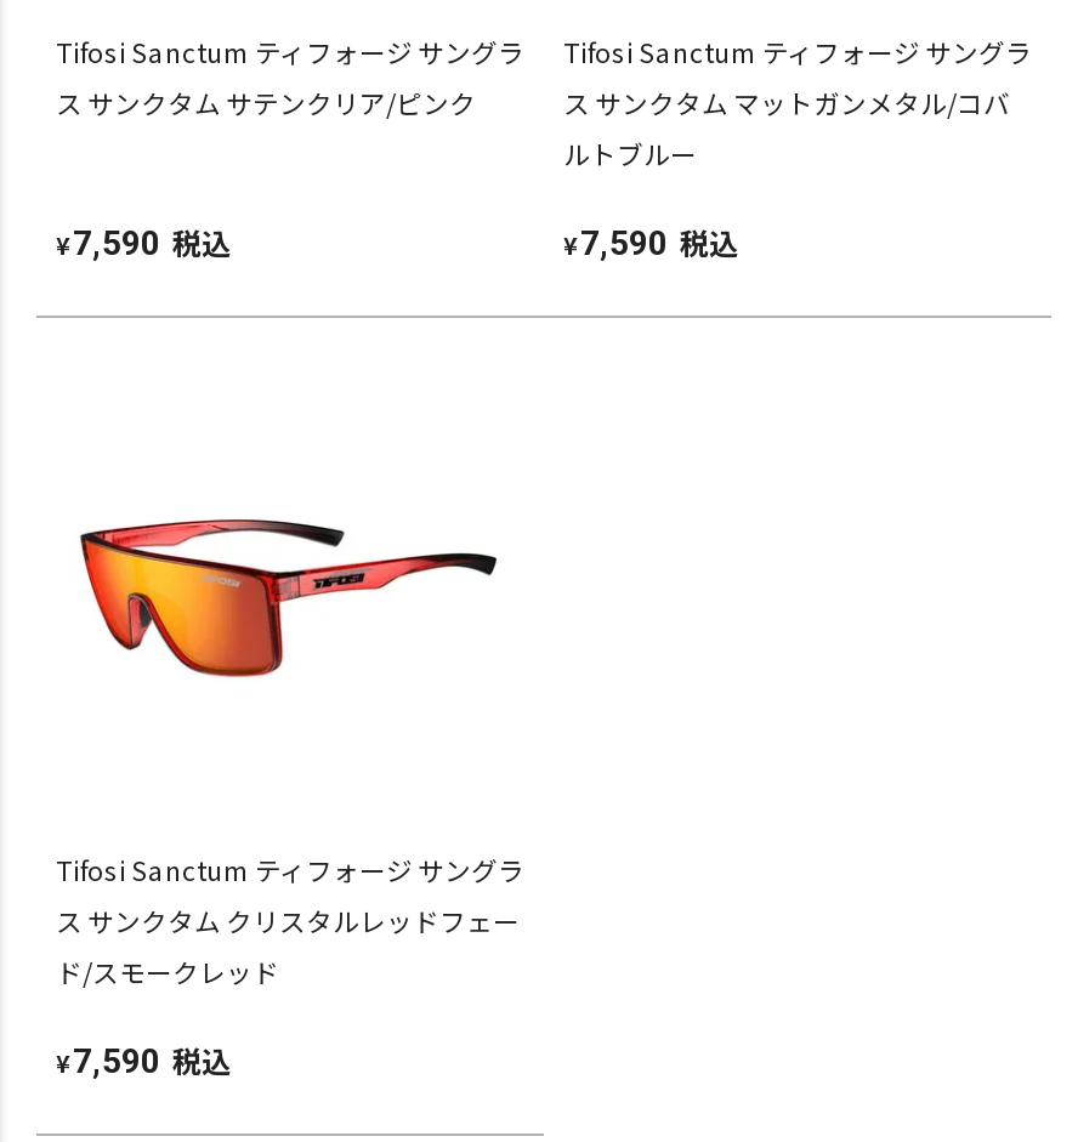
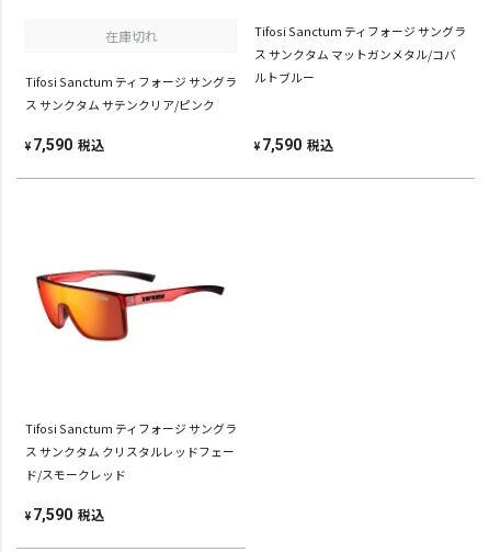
moved down: Tifosi Sanctum ティフォージ サングラ | ス サンクタム サテンクリア/ピンク

+ 在庫切れ
